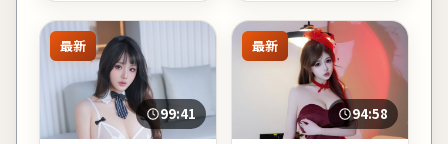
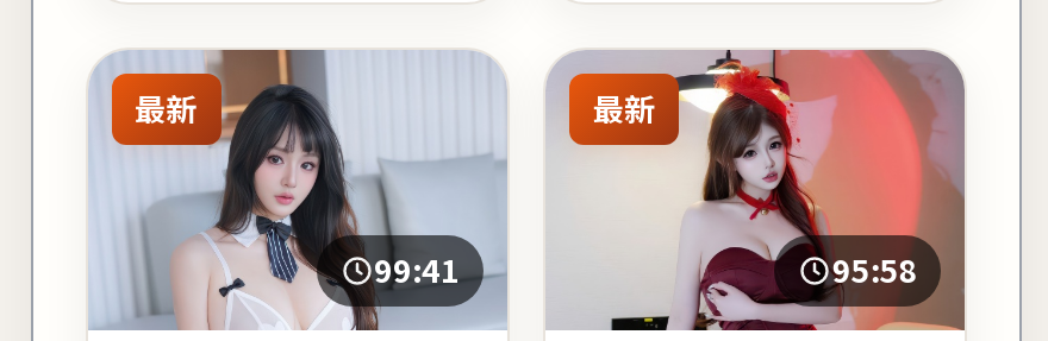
- 94:58
+ 95:58
